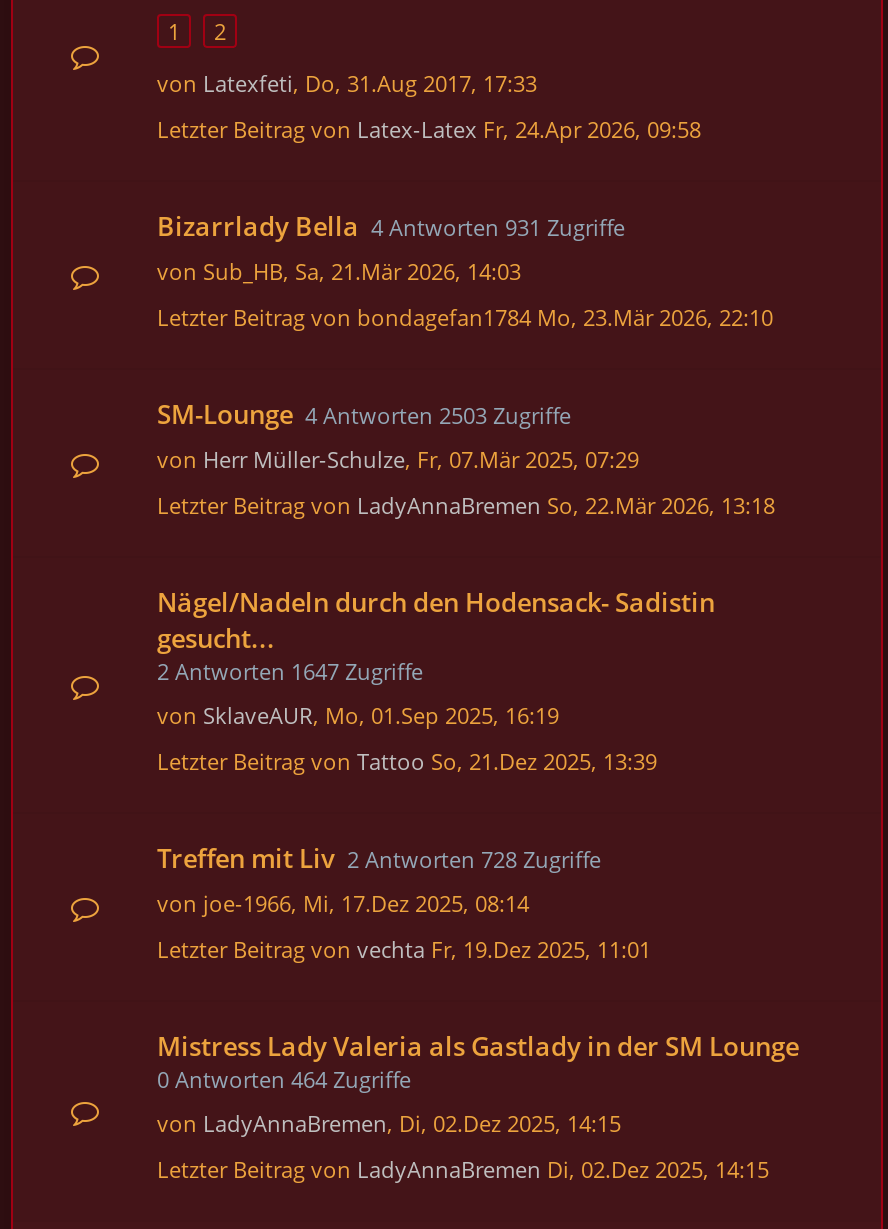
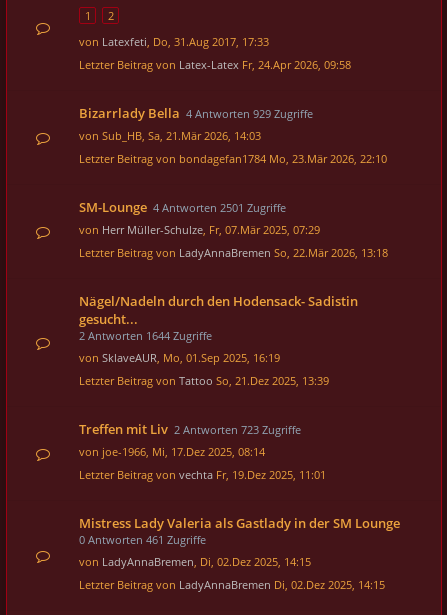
- Bizarrlady Bella 4 Antworten 931 Zugriffe
+ Bizarrlady Bella 4 Antworten 929 Zugriffe

- SM-Lounge 4 Antworten 2503 Zugriffe
+ SM-Lounge 4 Antworten 2501 Zugriffe

- 2 Antworten 1647 Zugriffe
+ 2 Antworten 1644 Zugriffe

- Treffen mit Liv 2 Antworten 728 Zugriffe
+ Treffen mit Liv 2 Antworten 723 Zugriffe

- 0 Antworten 464 Zugriffe
+ 0 Antworten 461 Zugriffe
